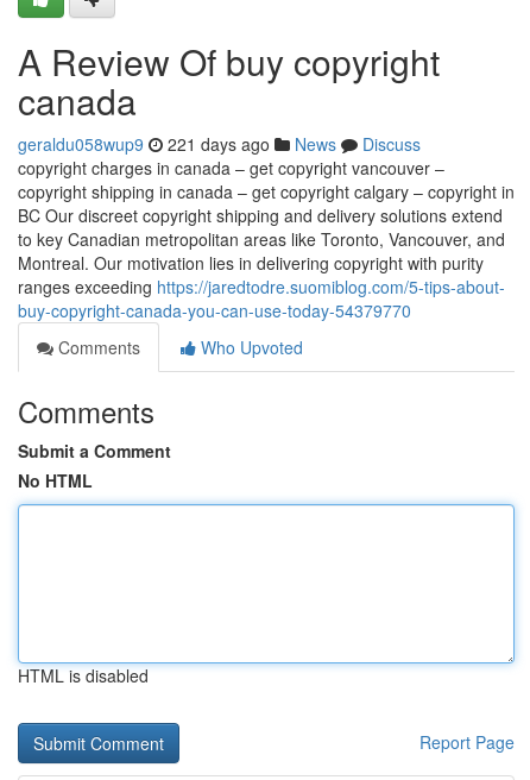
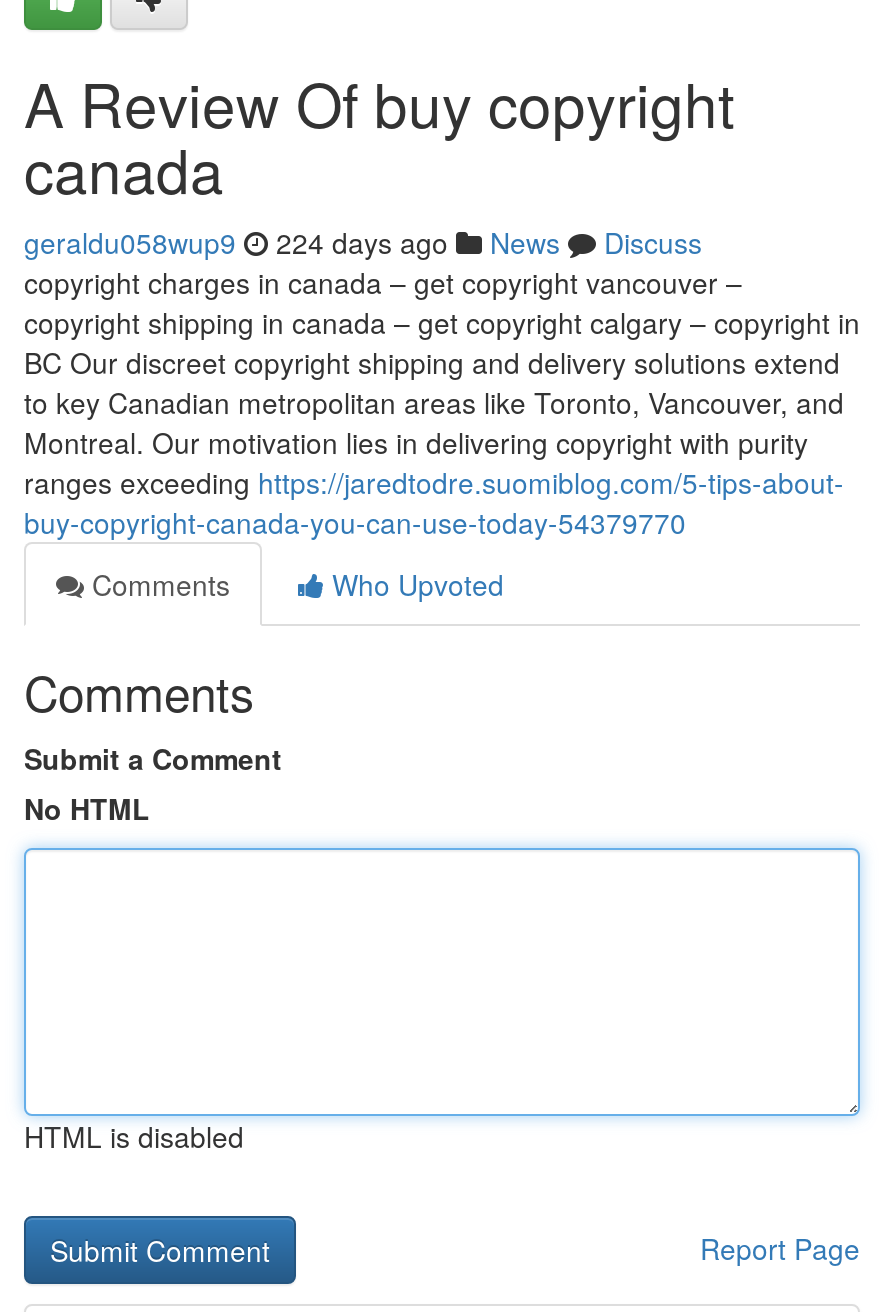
- geraldu058wup9 221 days ago News Discuss
+ geraldu058wup9 224 days ago News Discuss
